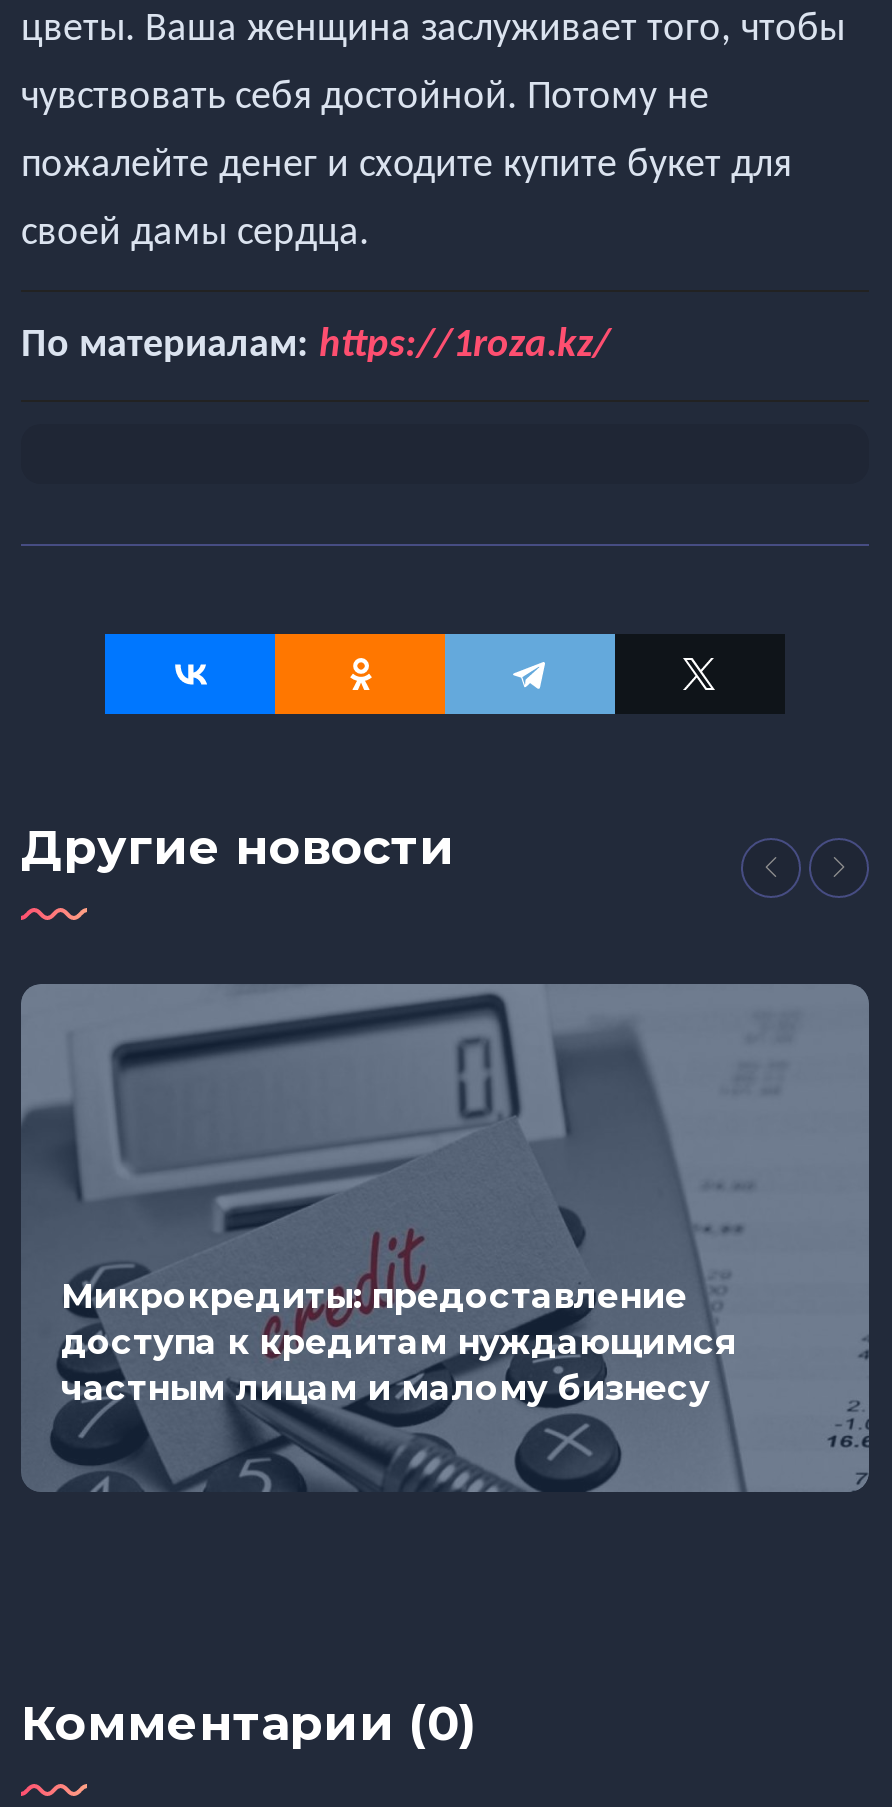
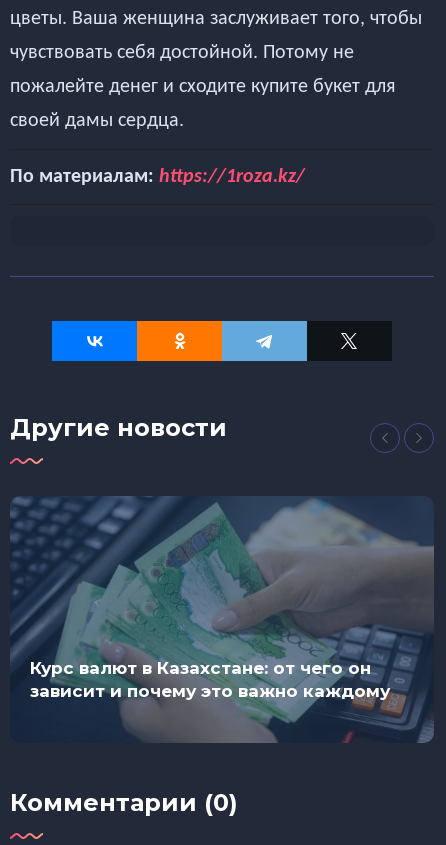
- [image]
- Микрокредиты: предоставление
- доступа к кредитам нуждающимся
- частным лицам и малому бизнесу
+ [image]
+ Курс валют в Казахстане: от чего он
+ зависит и почему это важно каждому
